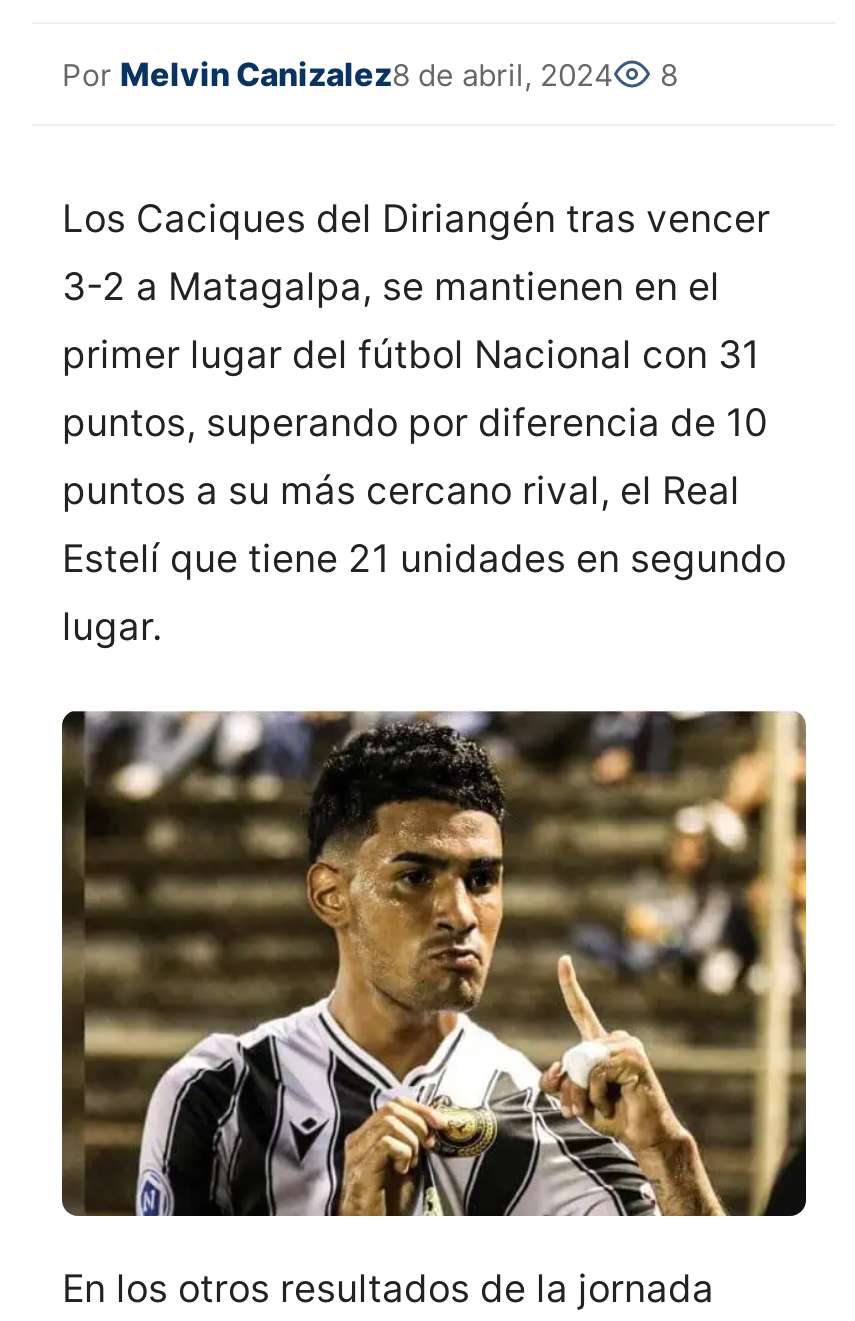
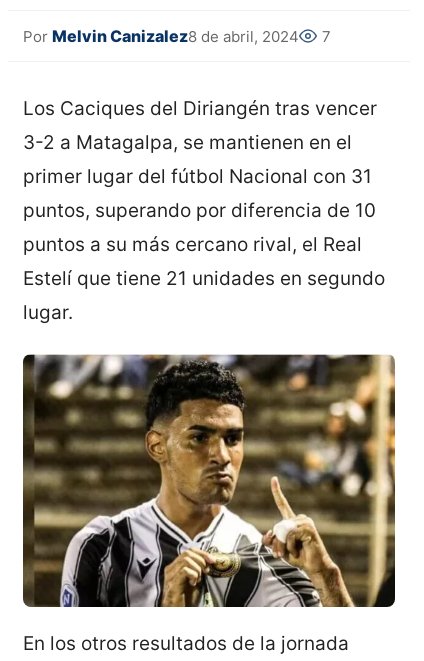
- Por Melvin Canizalez8 de abril, 2024 8
+ Por Melvin Canizalez8 de abril, 2024 7
